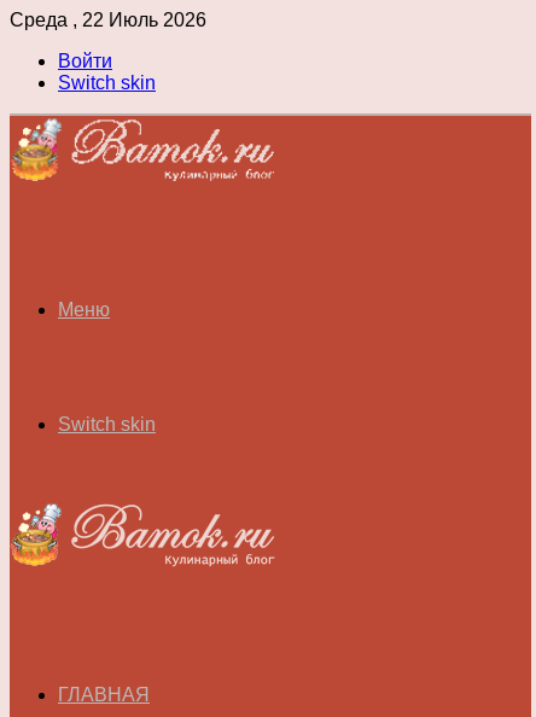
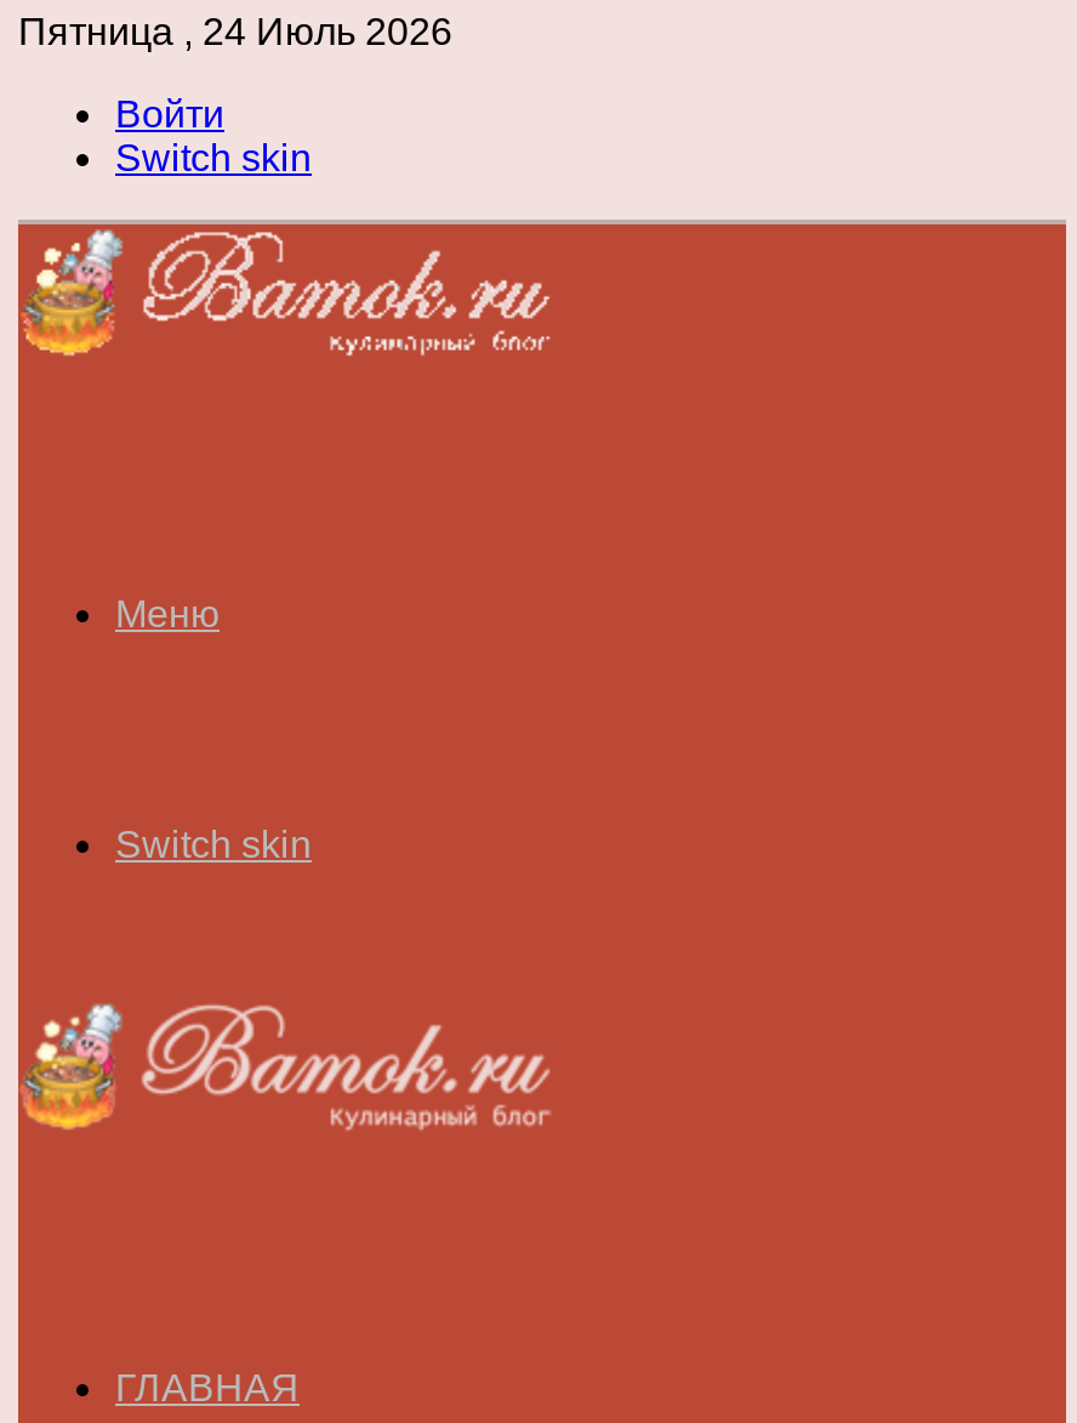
- Среда , 22 Июль 2026
+ Пятница , 24 Июль 2026
